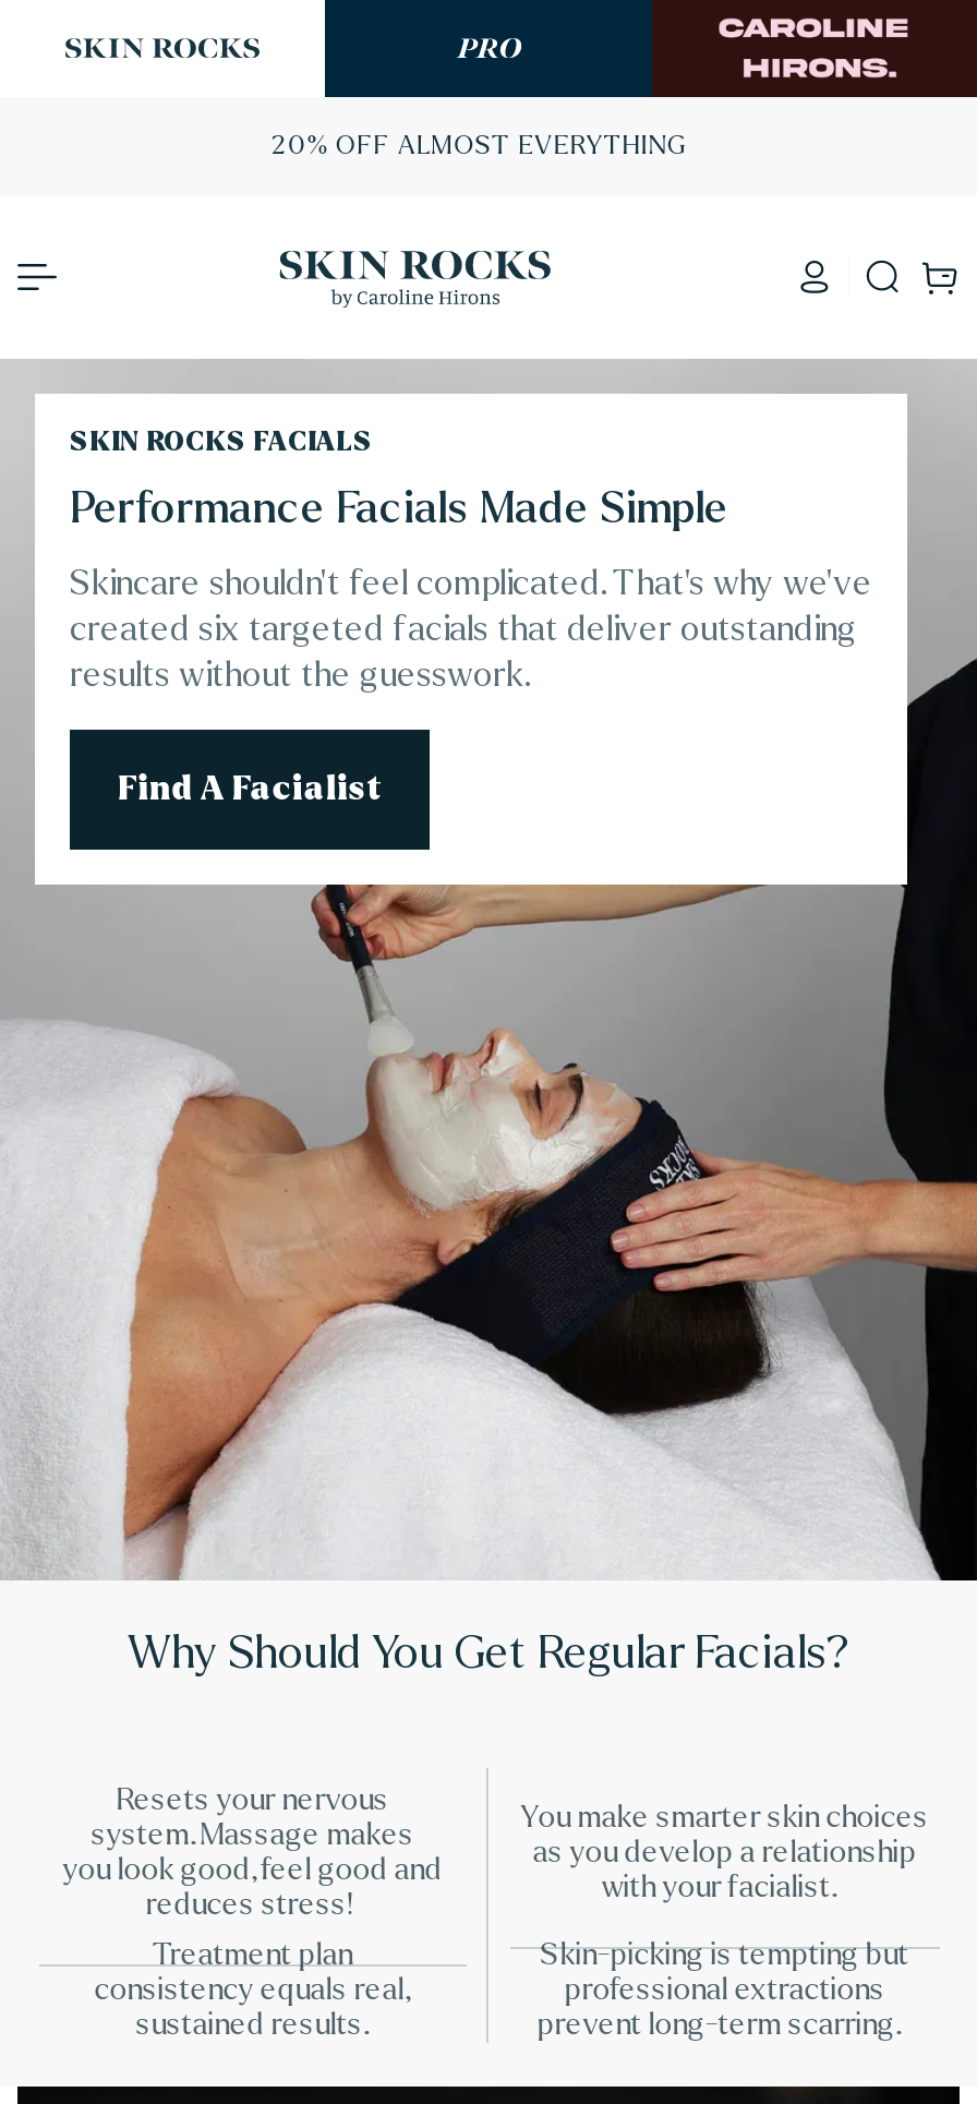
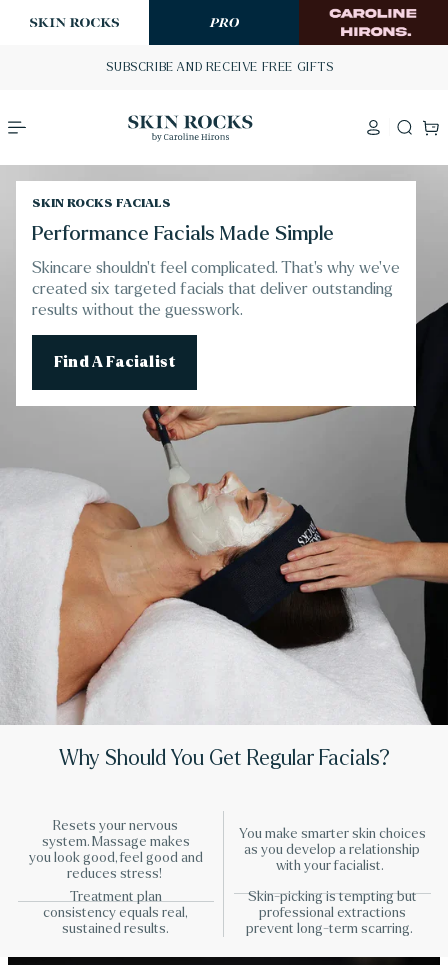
- 20% OFF ALMOST EVERYTHING
+ SUBSCRIBE AND RECEIVE FREE GIFTS
